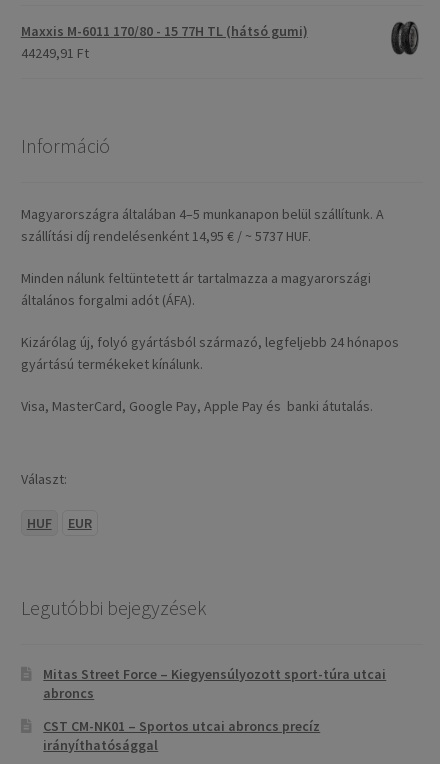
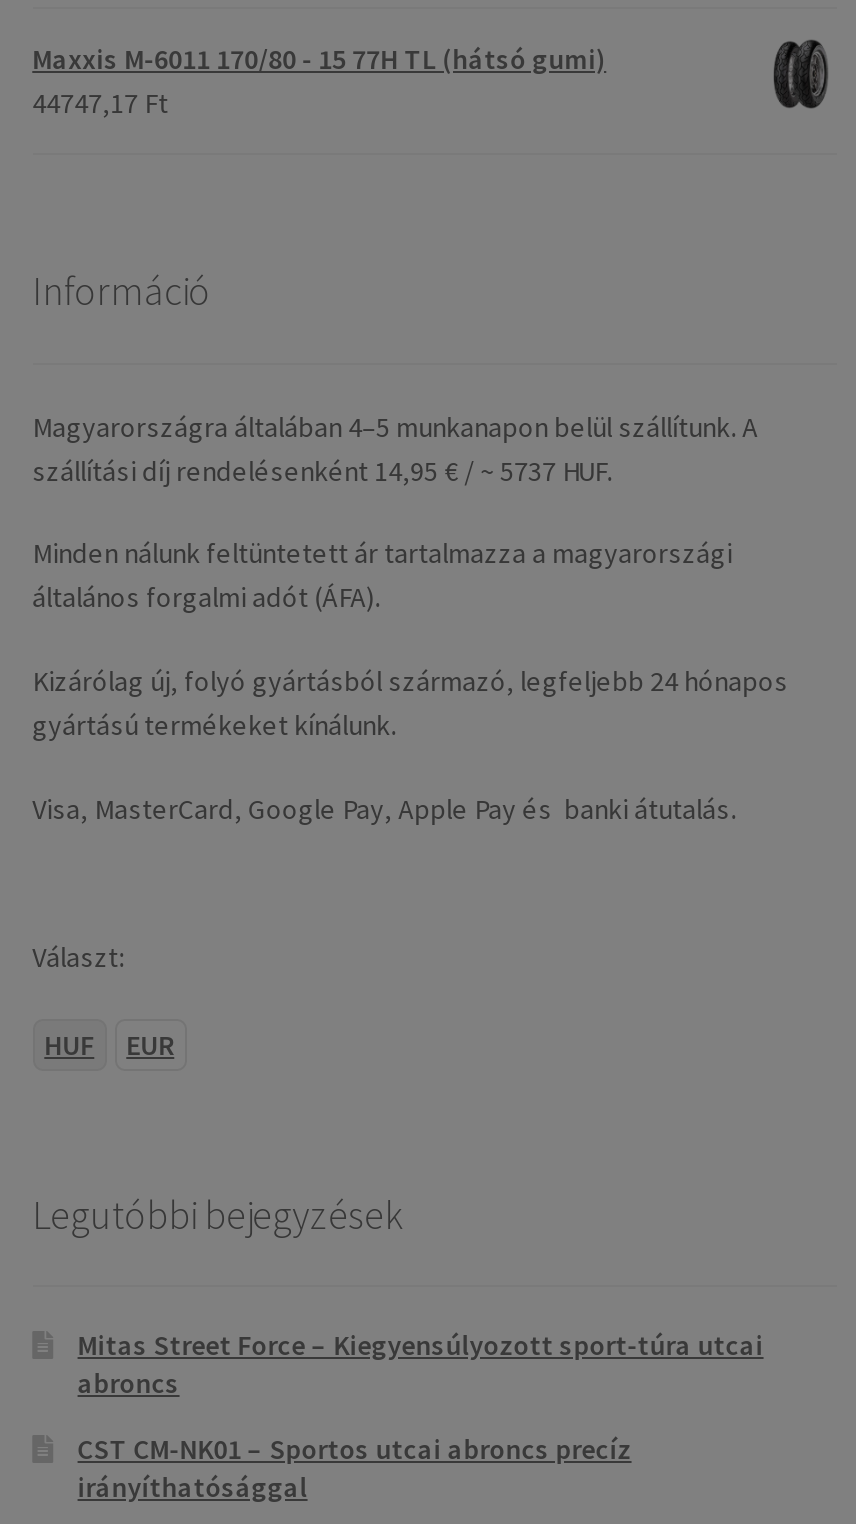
- 44249,91 Ft
+ 44747,17 Ft
